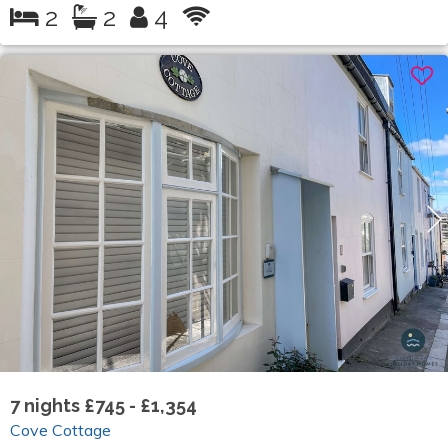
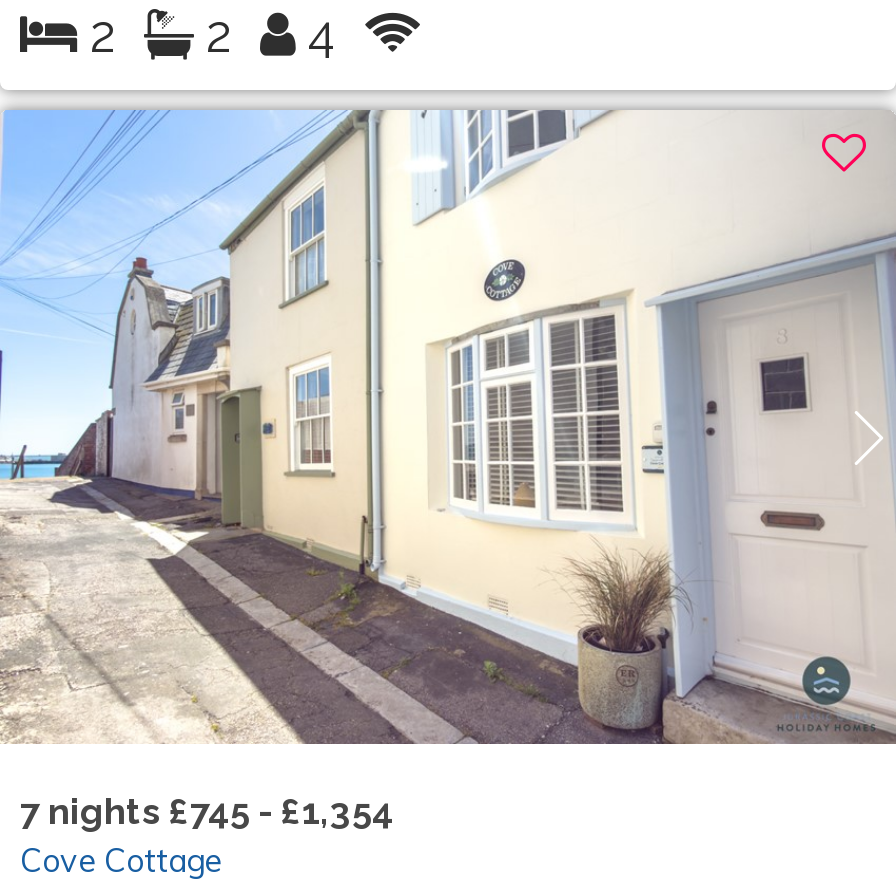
- [image]
+ [image]
